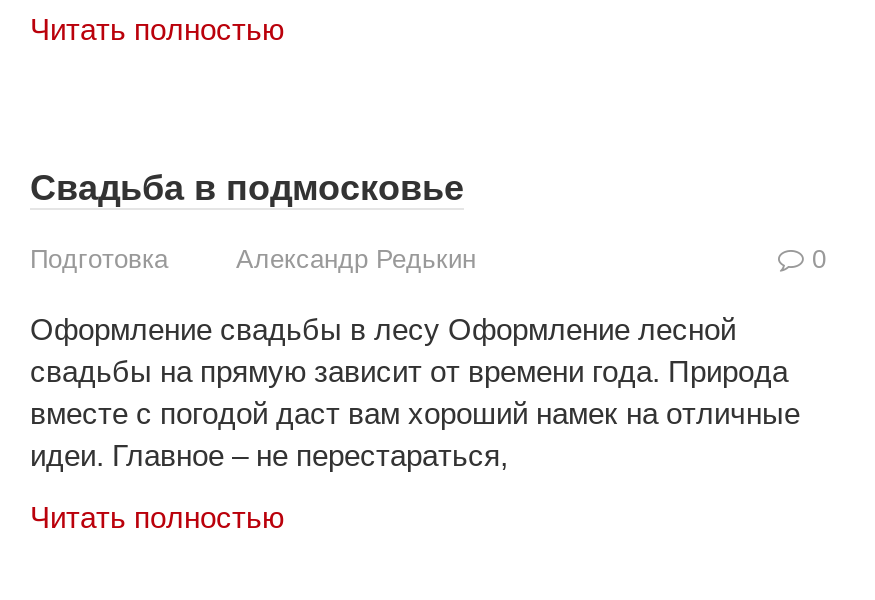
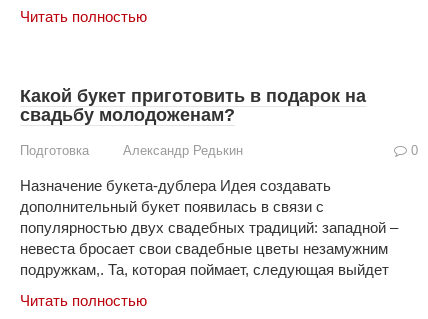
- Свадьба в подмосковье
+ Какой букет приготовить в подарок на
+ свадьбу молодоженам?

- Оформление свадьбы в лесу Оформление лесной
- свадьбы на прямую зависит от времени года. Природа
- вместе с погодой даст вам хороший намек на отличные
- идеи. Главное – не перестараться,
+ Назначение букета-дублера Идея создавать
+ дополнительный букет появилась в связи с
+ популярностью двух свадебных традиций: западной ‒
+ невеста бросает свои свадебные цветы незамужним
+ подружкам,. Та, которая поймает, следующая выйдет
